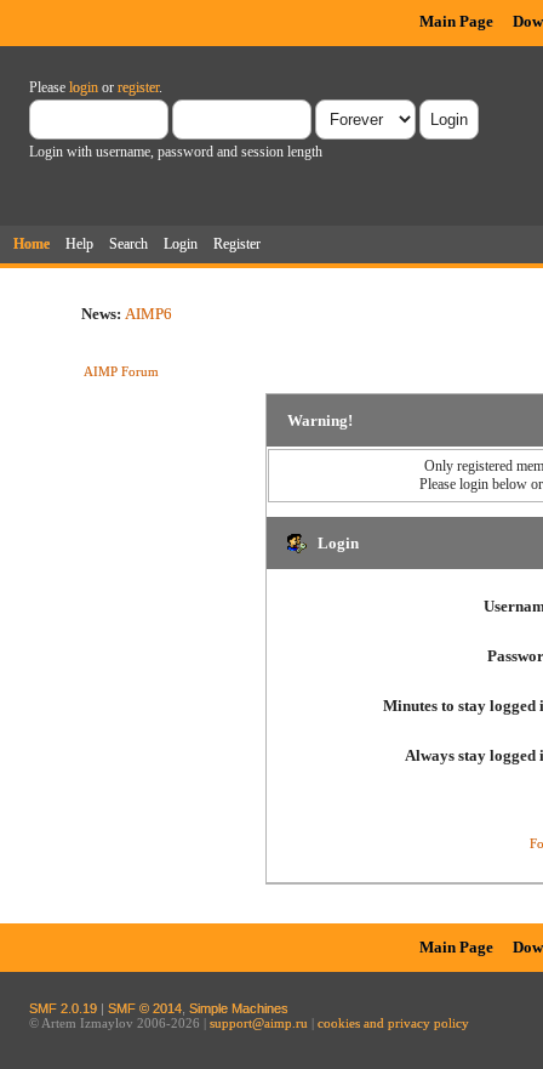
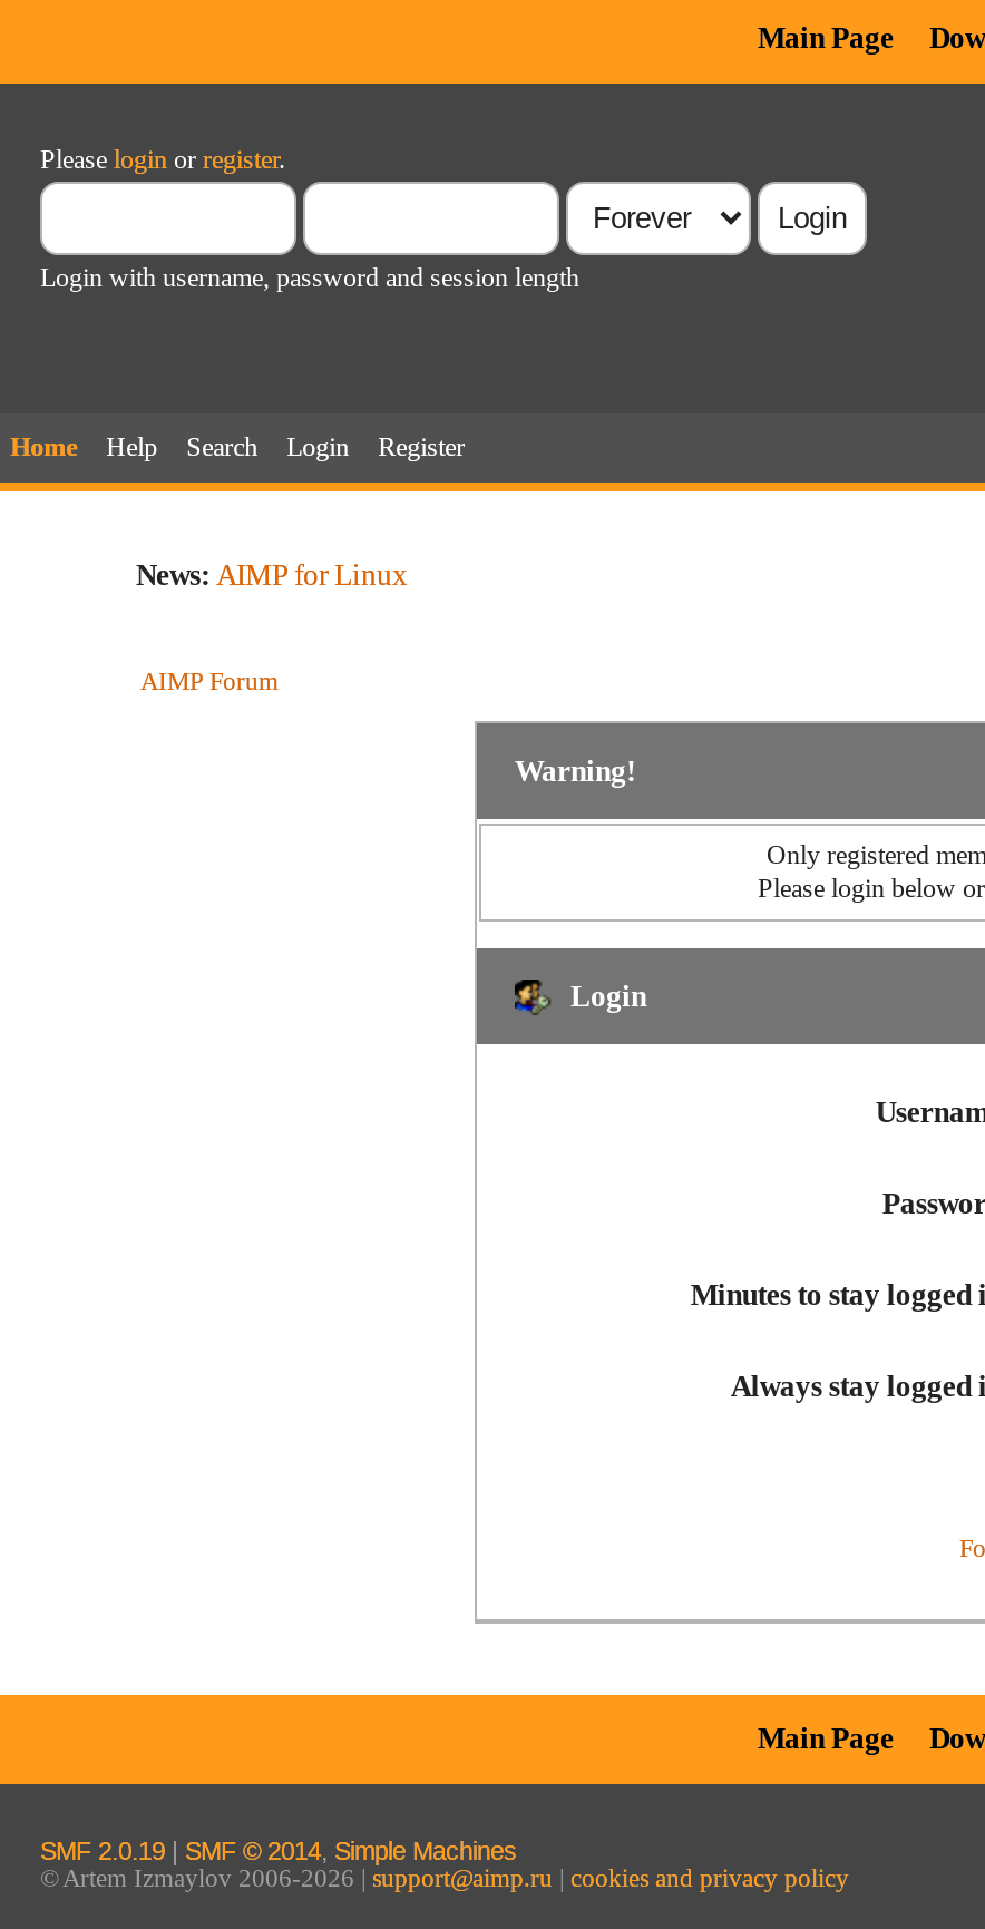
- News: AIMP6
+ News: AIMP for Linux
